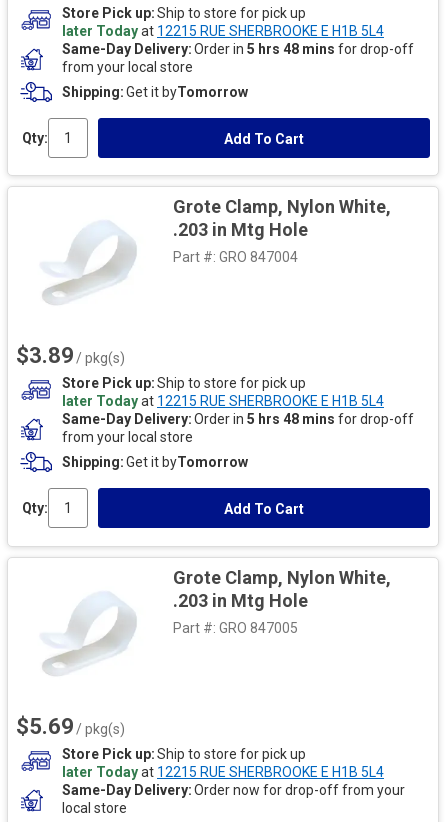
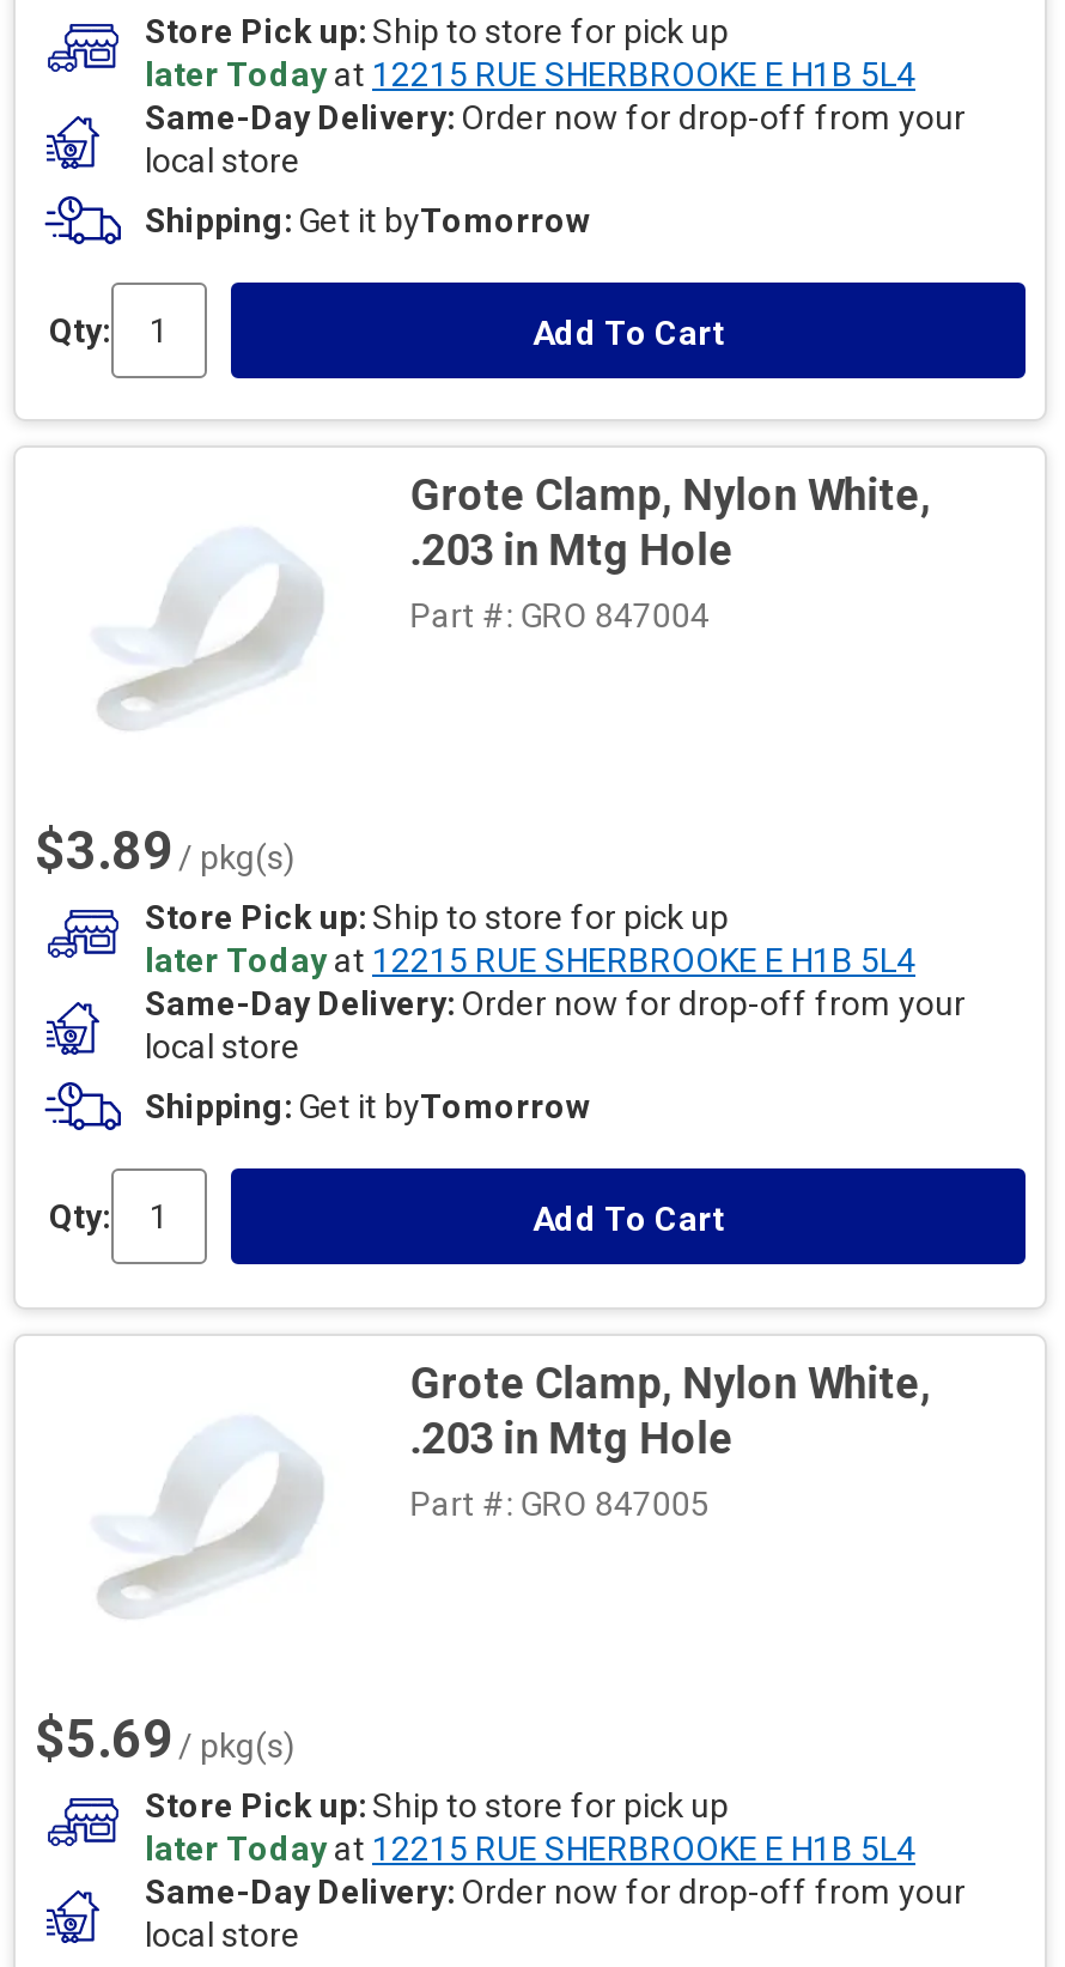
- Same-Day Delivery Order in 5 hrs 48 mins for drop-off
- from your local store
+ Same-Day Delivery Order now for drop-off from your
+ local store

- Same-Day Delivery Order in 5 hrs 48 mins for drop-off
- from your local store
+ Same-Day Delivery Order now for drop-off from your
+ local store
